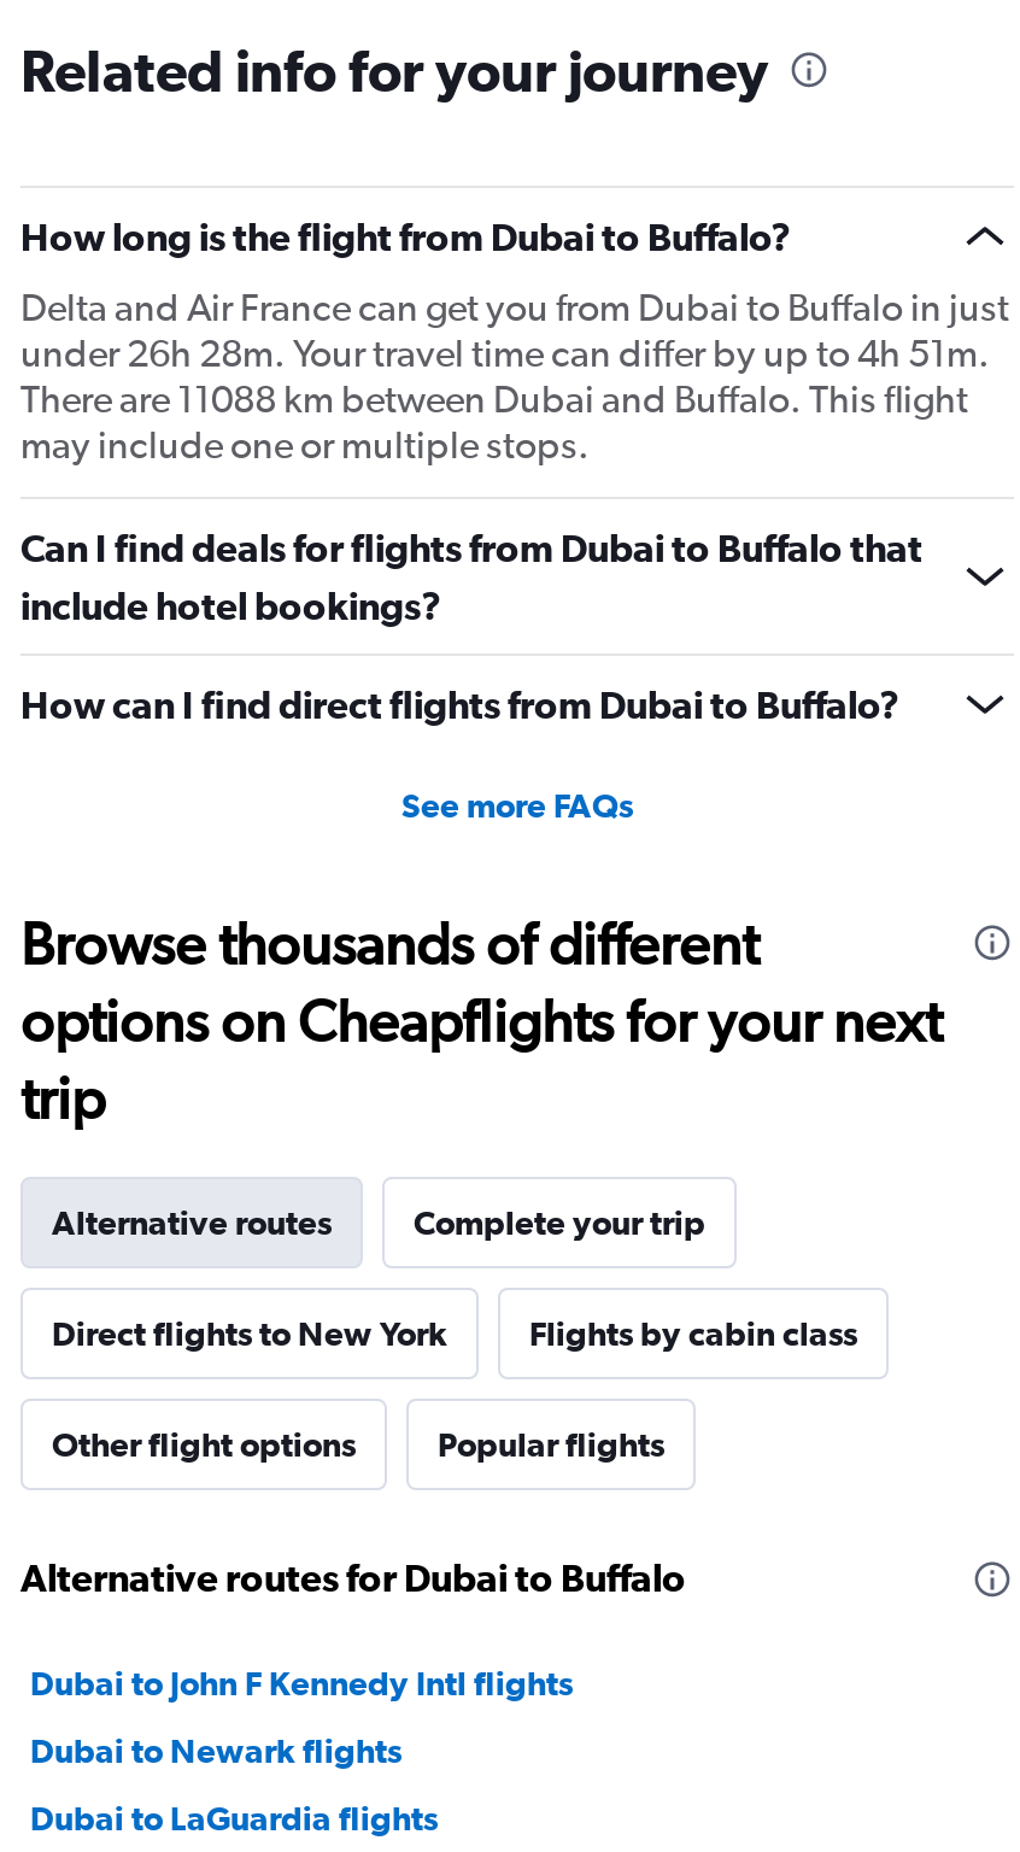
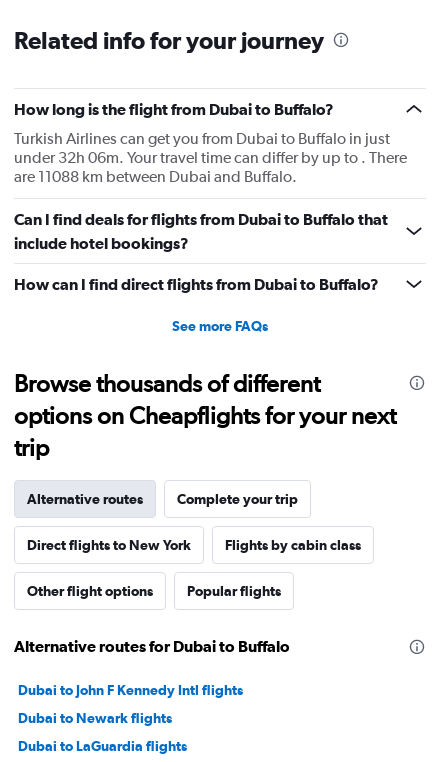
- Delta and Air France can get you from Dubai to Buffalo in just
- under 26h 28m. Your travel time can differ by up to 4h 51m.
- There are 11088 km between Dubai and Buffalo. This flight
- may include one or multiple stops.
+ Turkish Airlines can get you from Dubai to Buffalo in just
+ under 32h 06m. Your travel time can differ by up to . There
+ are 11088 km between Dubai and Buffalo.
